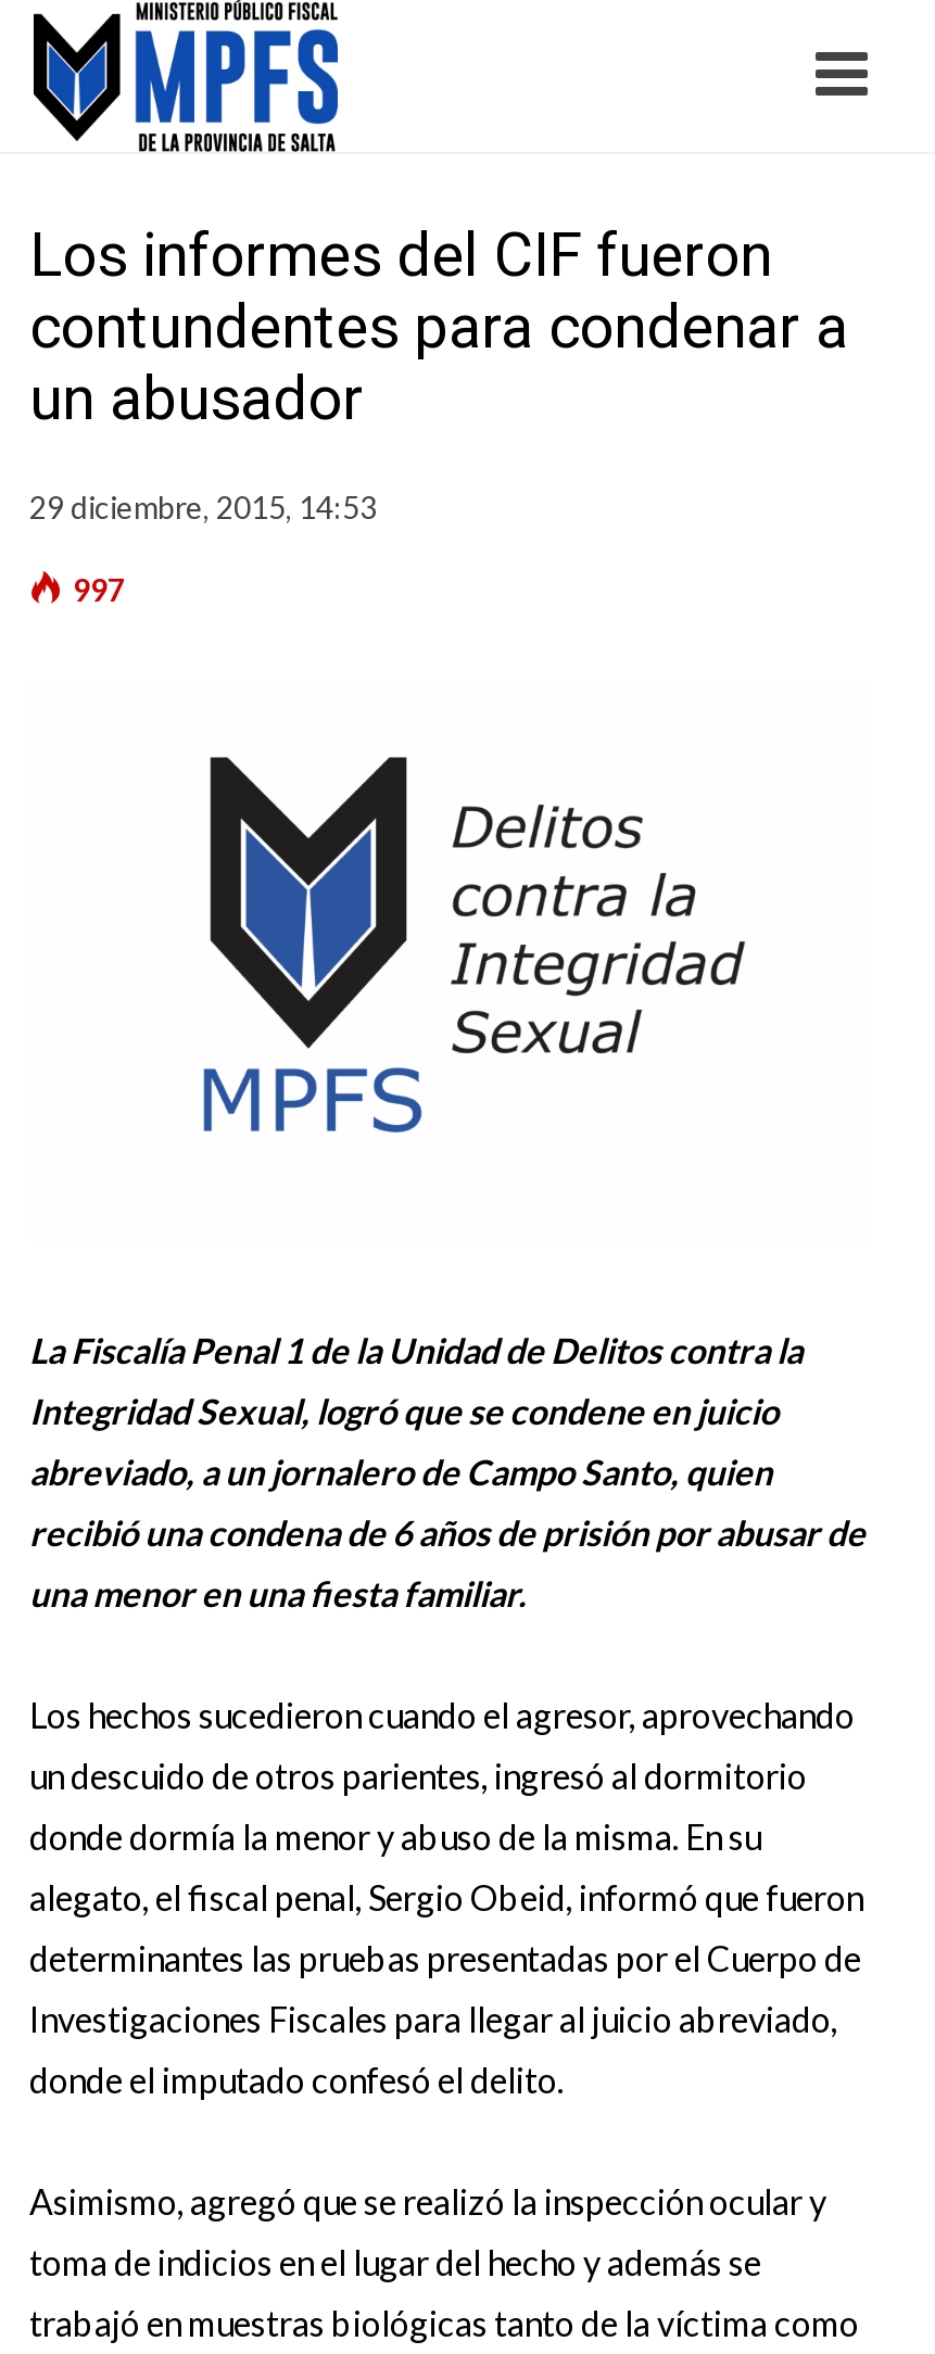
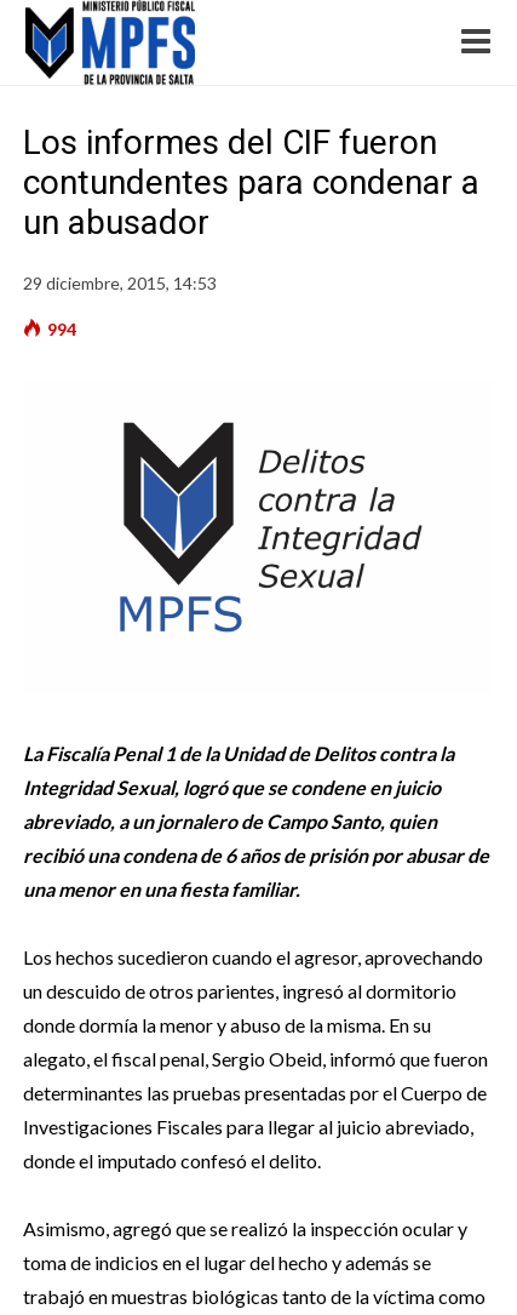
- 997
+ 994
